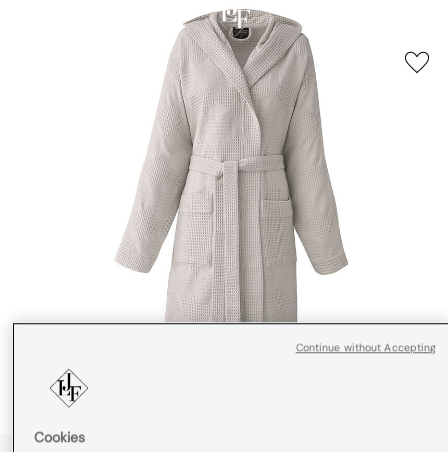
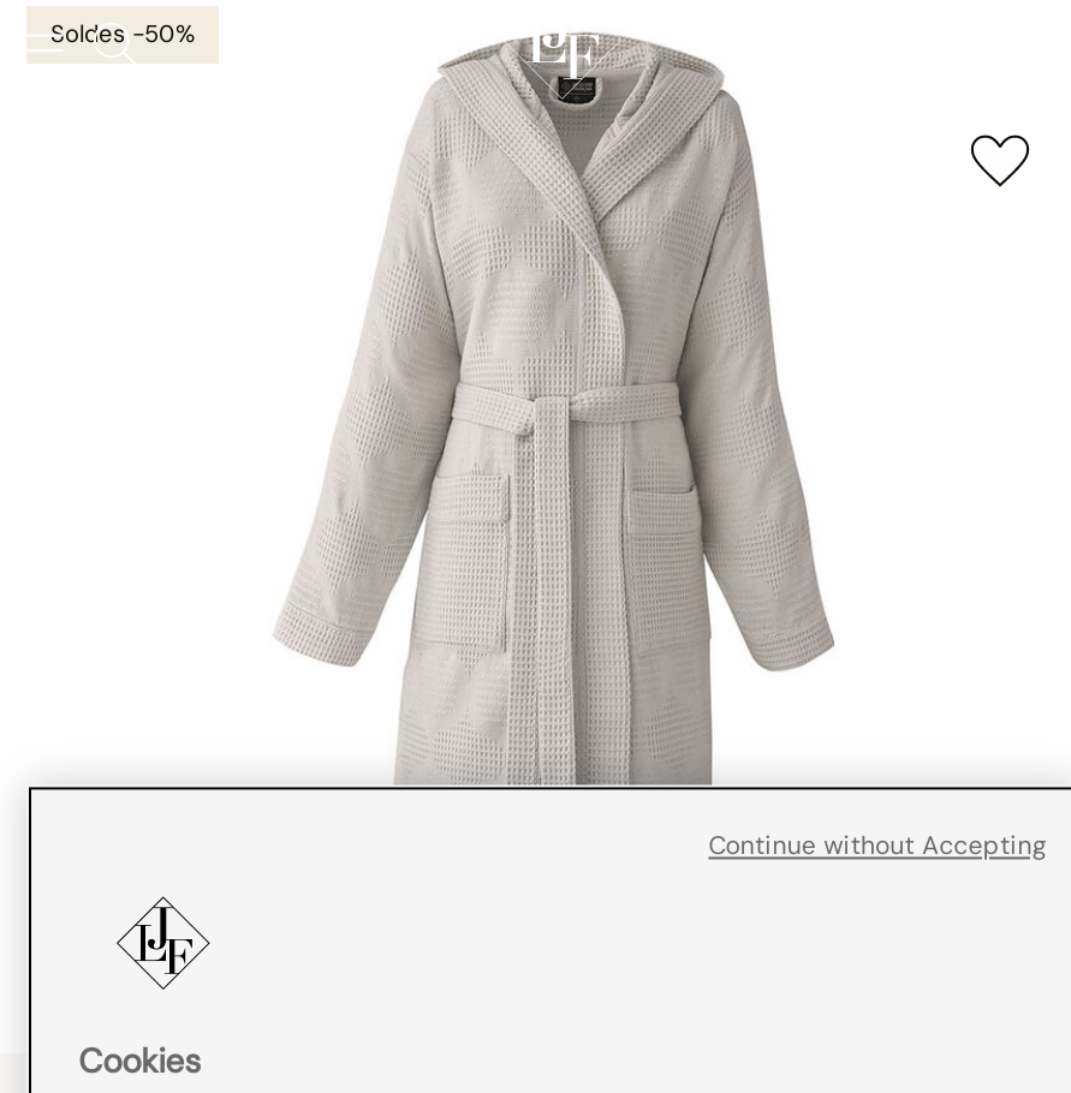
+ Soldes -50%
